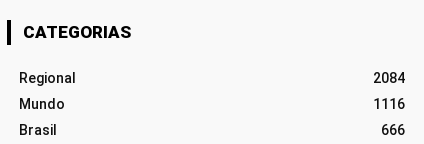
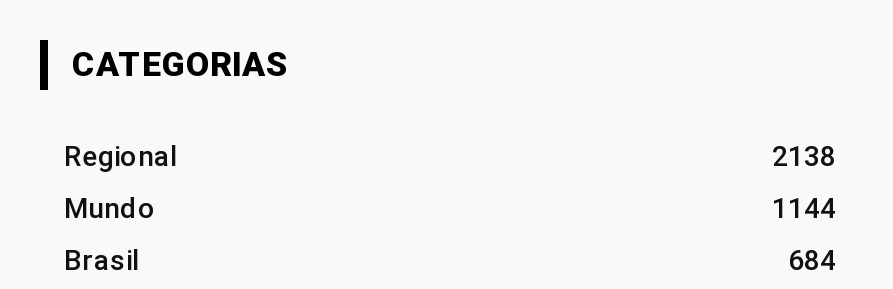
- 2084
+ 2138

- 1116
+ 1144

- 666
+ 684
